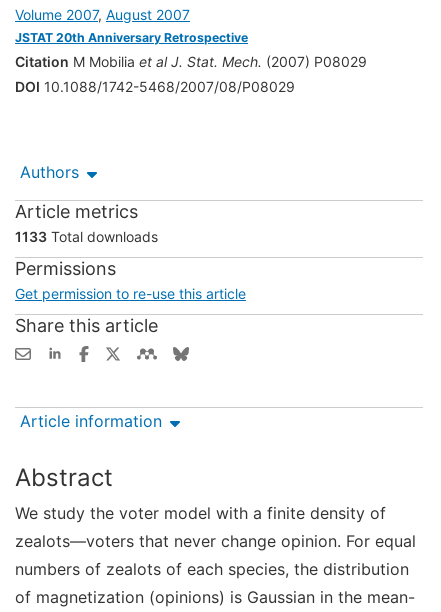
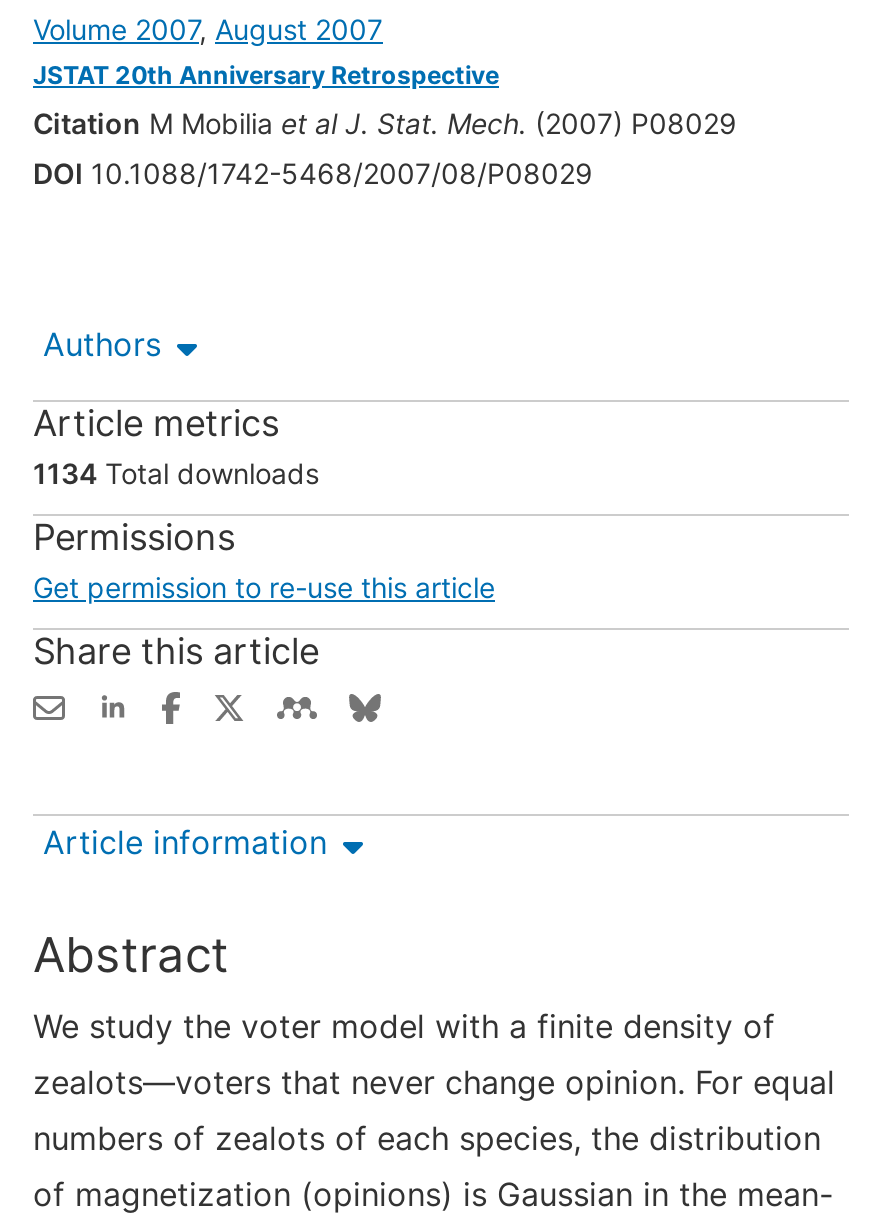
- 1133 Total downloads
+ 1134 Total downloads
